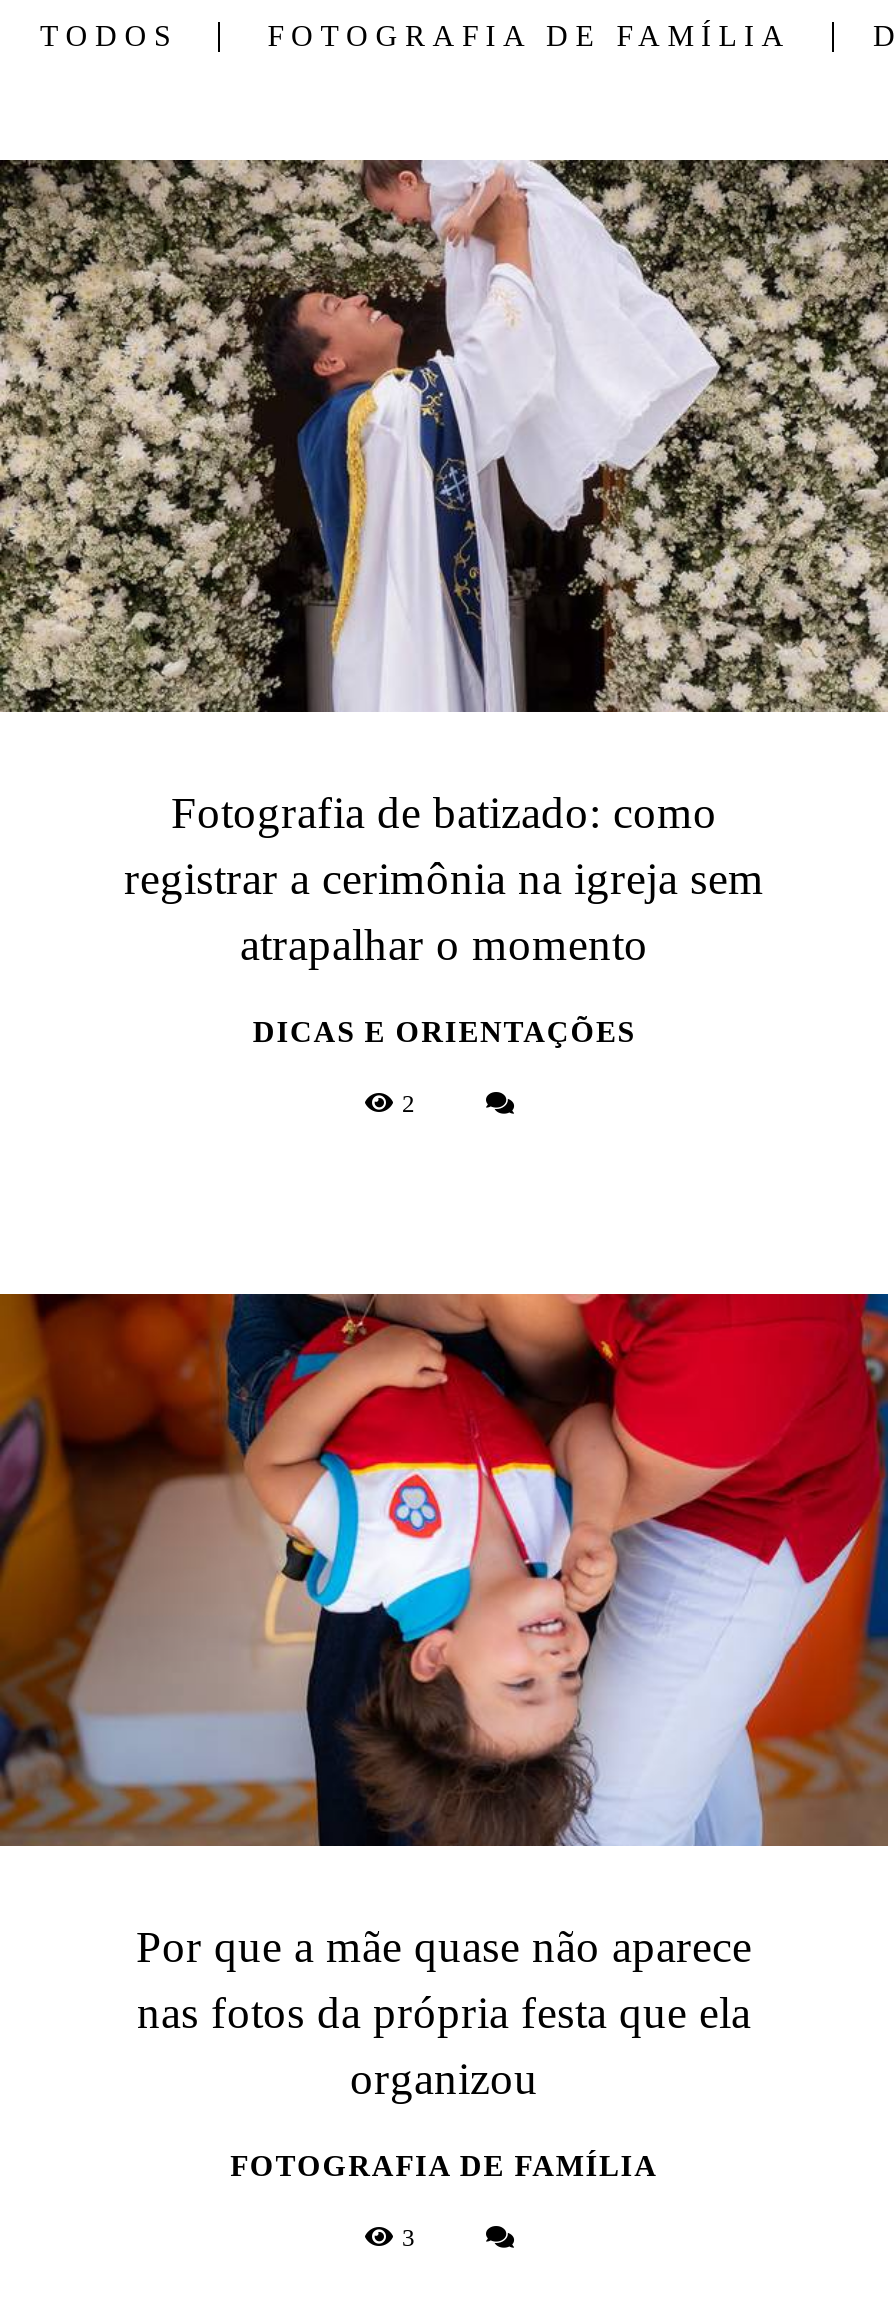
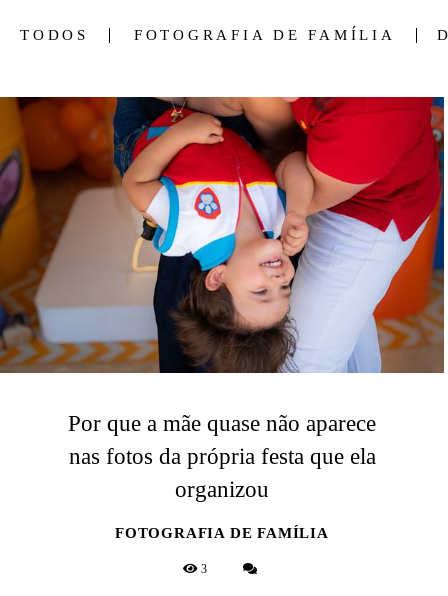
- [image]
- Fotografia de batizado: como
- registrar a cerimônia na igreja sem
- atrapalhar o momento
- DICAS E ORIENTAÇÕES
- 2
